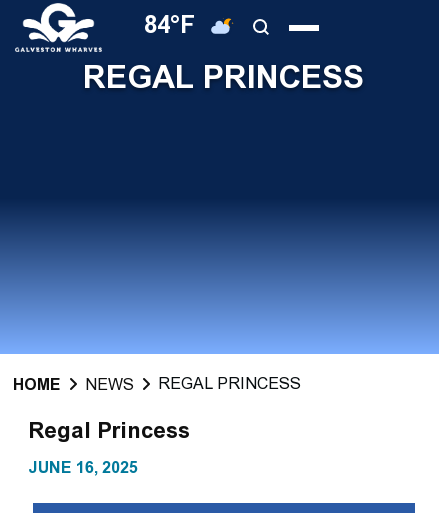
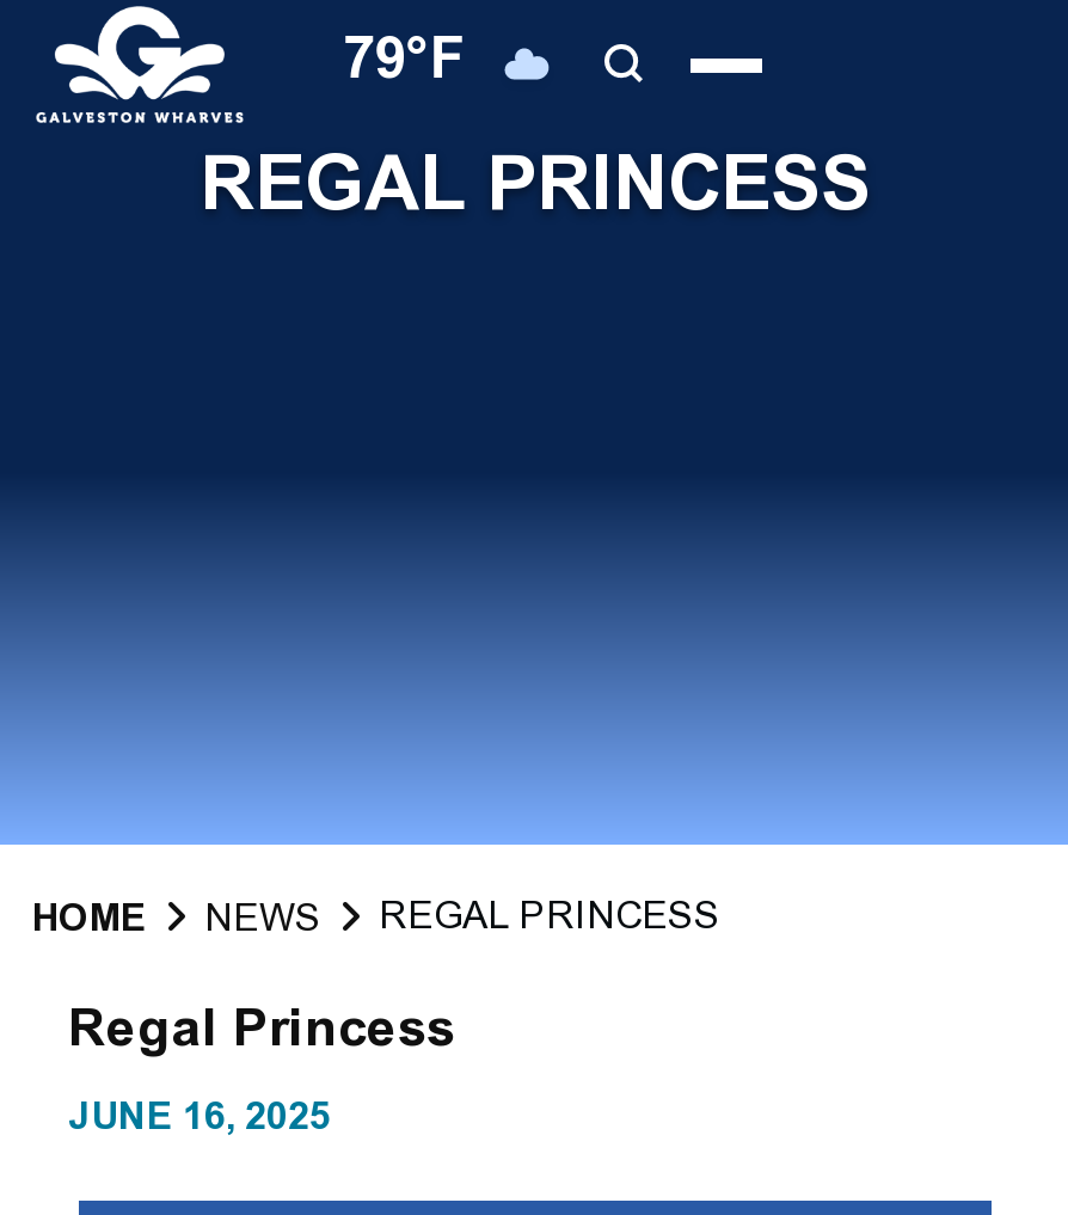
- 84°F
+ 79°F
